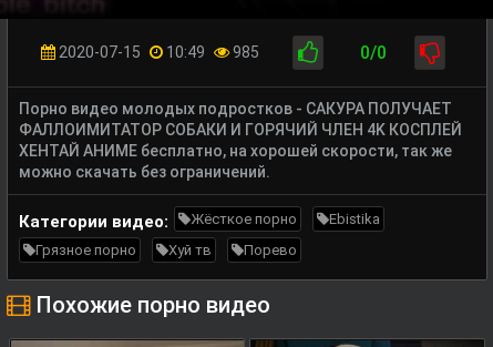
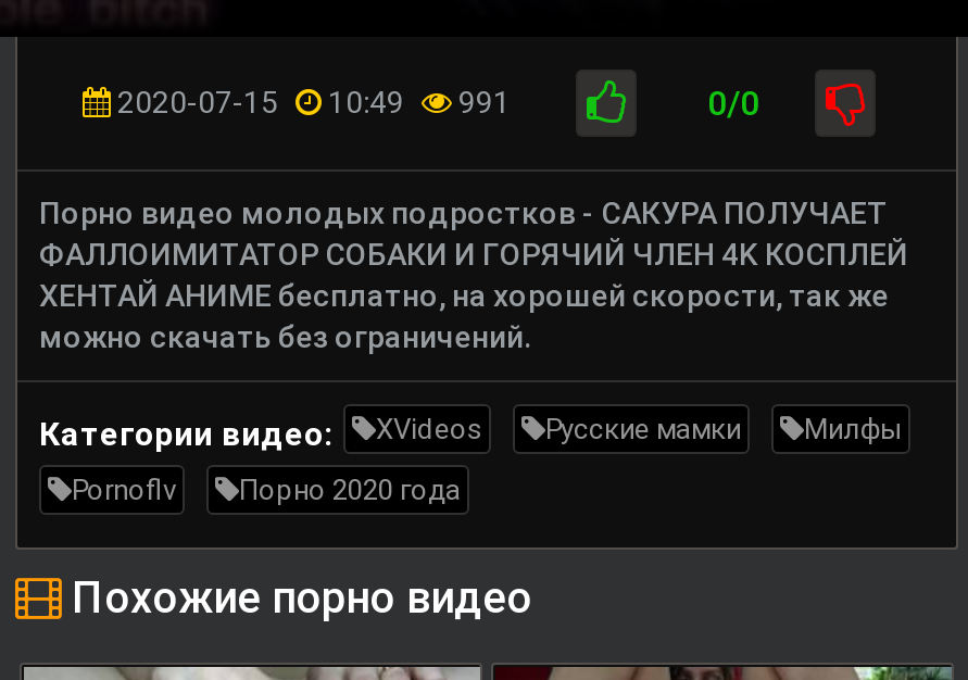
- 2020-07-15 10:49 985
+ 2020-07-15 10:49 991

- Жёсткое порно
- Ebistika
+ XVideos
+ Русские мамки
+ Милфы

- Грязное порно
- Хуй тв
- Порево
+ Pornoflv
+ Порно 2020 года
